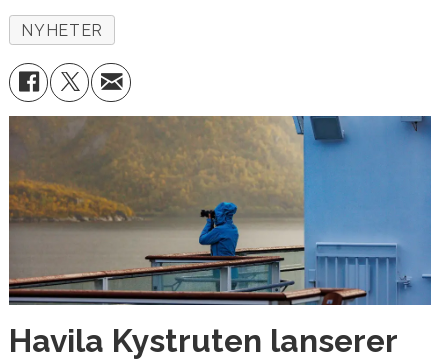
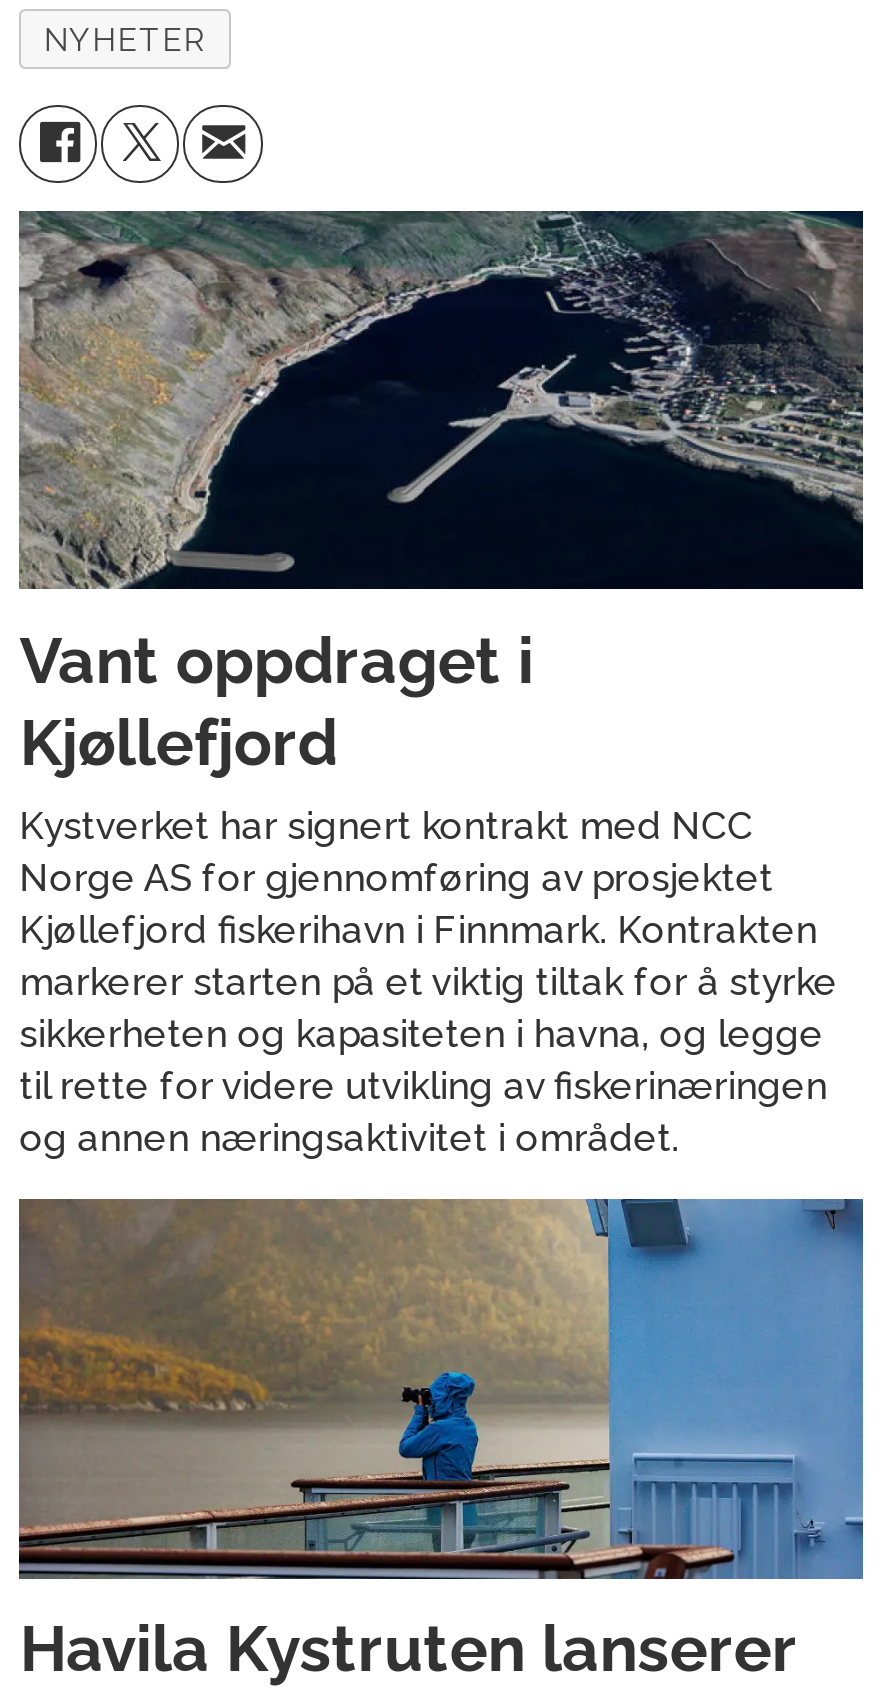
+ [image]
+ Vant oppdraget i
+ Kjøllefjord
+ Kystverket har signert kontrakt med NCC
+ Norge AS for gjennomføring av prosjektet
+ Kjøllefjord fiskerihavn i Finnmark. Kontrakten
+ markerer starten på et viktig tiltak for å styrke
+ sikkerheten og kapasiteten i havna, og legge
+ til rette for videre utvikling av fiskerinæringen
+ og annen næringsaktivitet i området.
